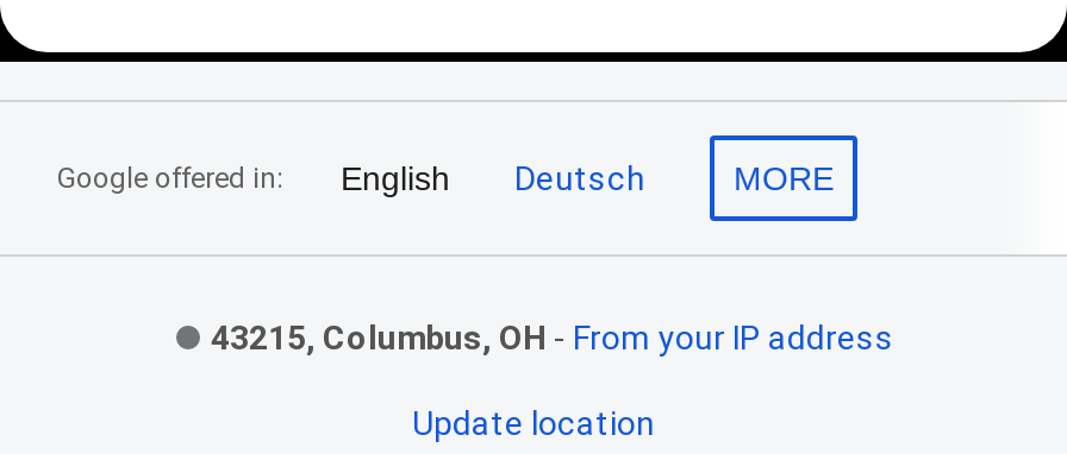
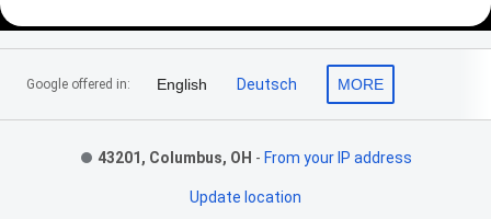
- 43215, Columbus, OH - From your IP address
+ 43201, Columbus, OH - From your IP address
